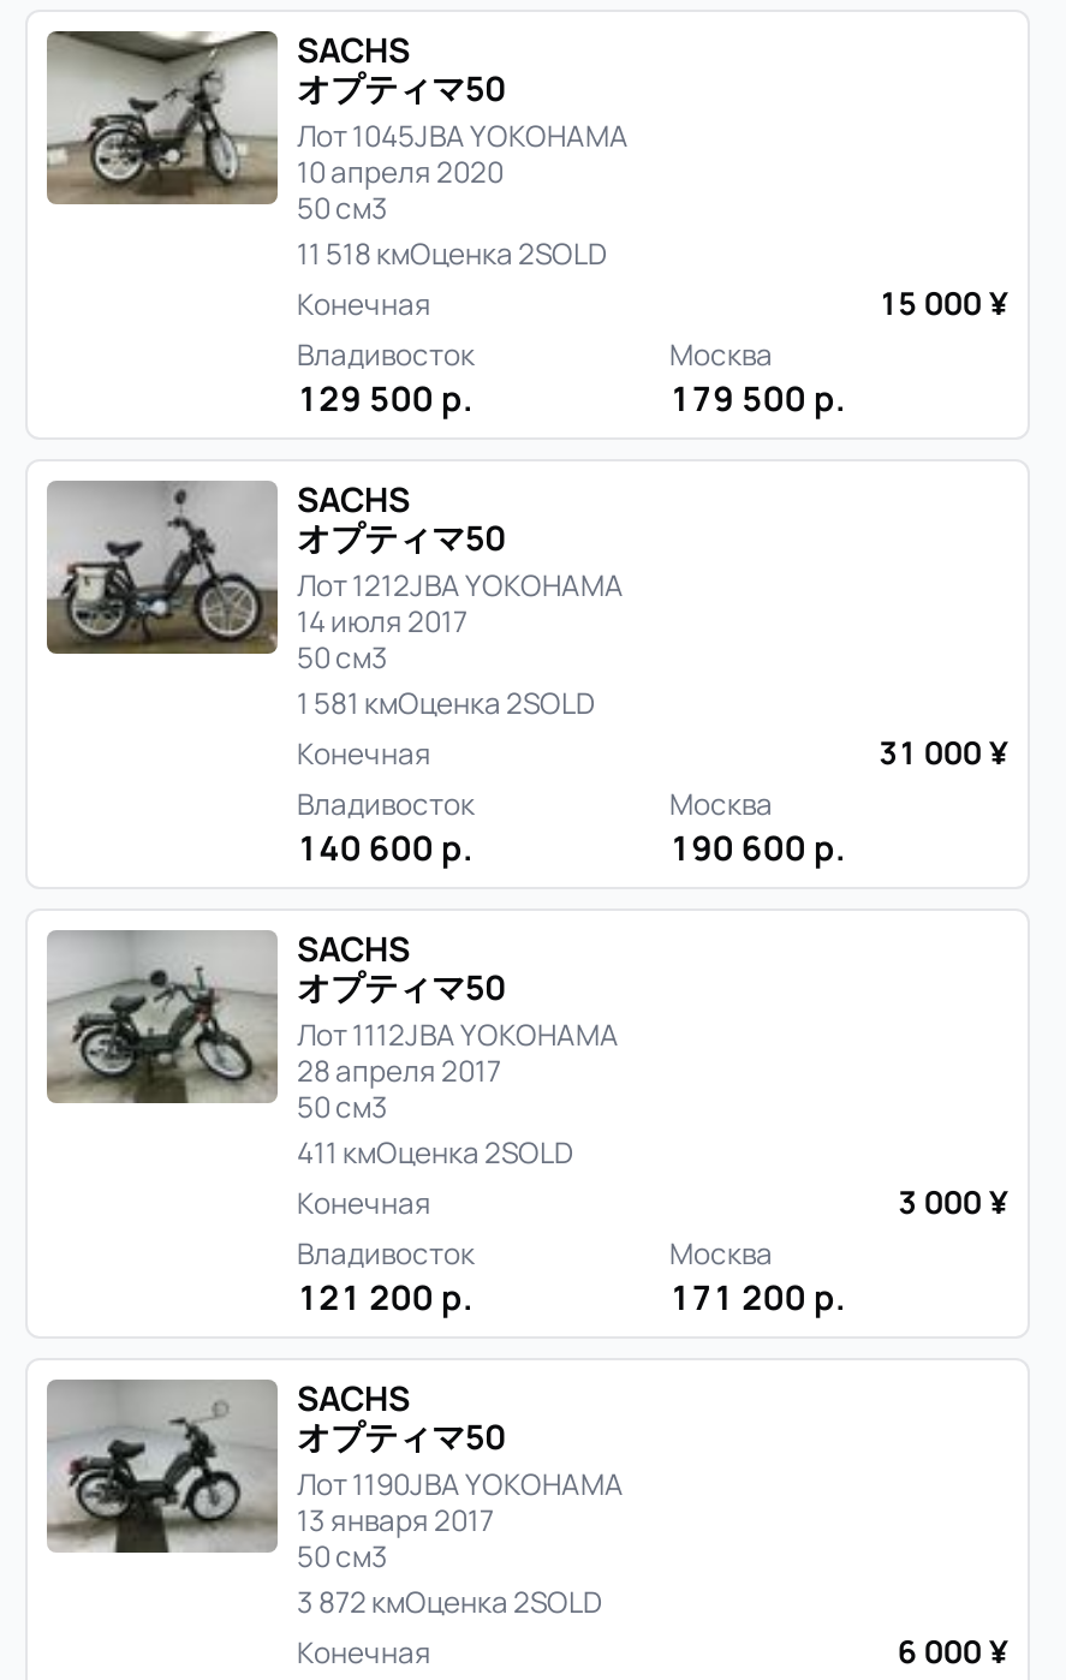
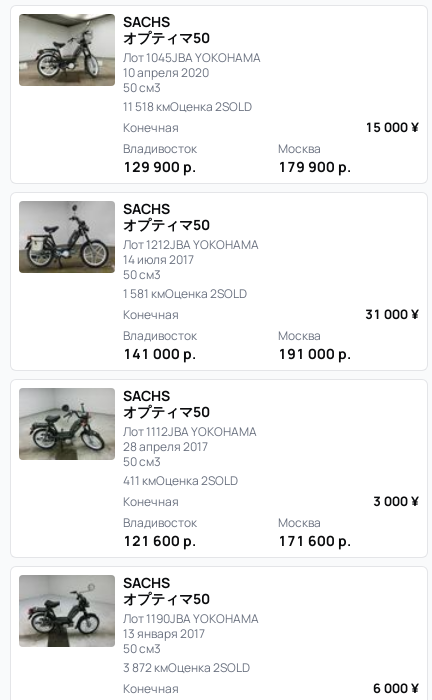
- 129 500 р.
+ 129 900 р.

- 179 500 р.
+ 179 900 р.

- 140 600 р.
+ 141 000 р.

- 190 600 р.
+ 191 000 р.

- 121 200 р.
+ 121 600 р.

- 171 200 р.
+ 171 600 р.
